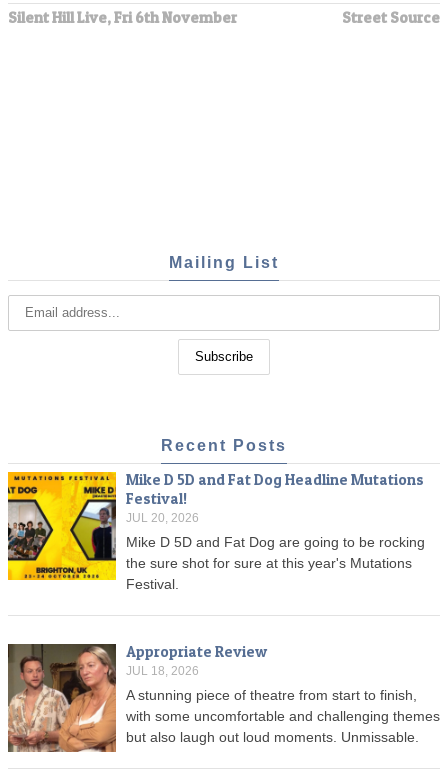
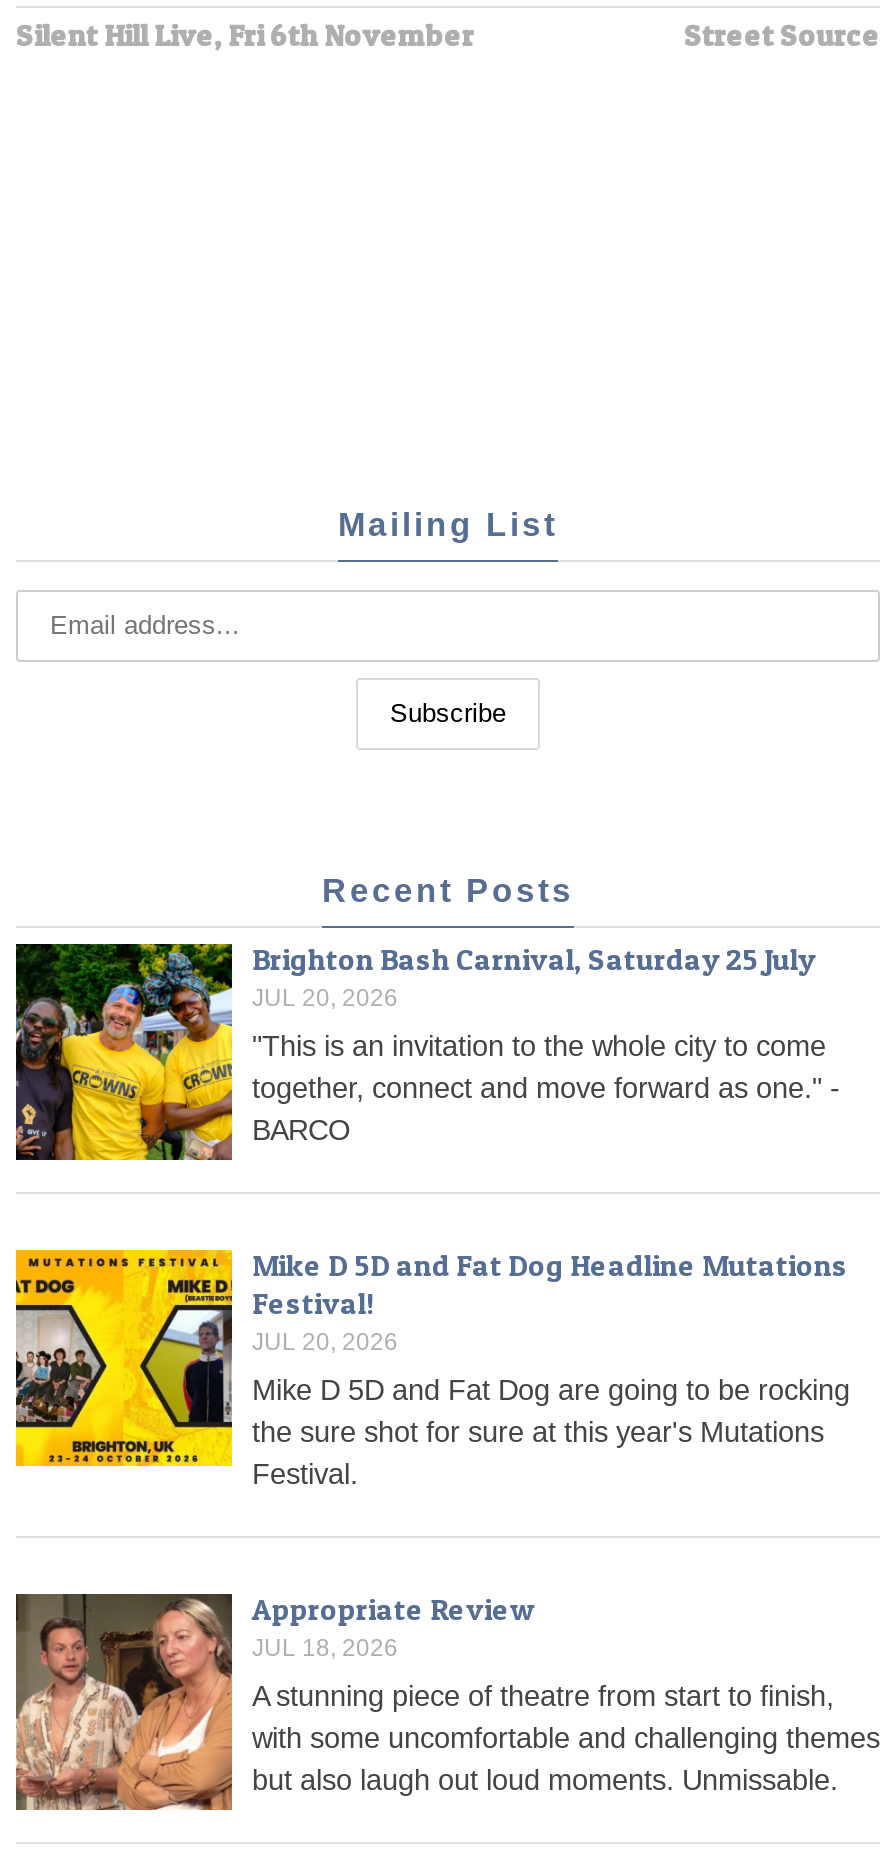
+ [image]
+ Brighton Bash Carnival, Saturday 25 July
+ JUL 20, 2026
+ "This is an invitation to the whole city to come
+ together, connect and move forward as one." -
+ BARCO
